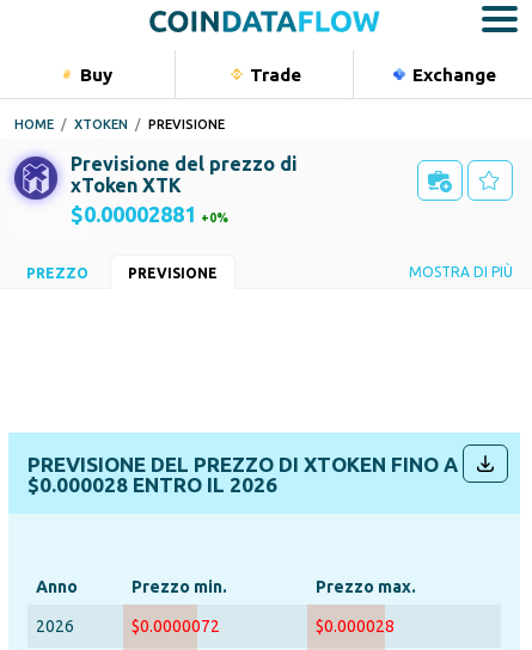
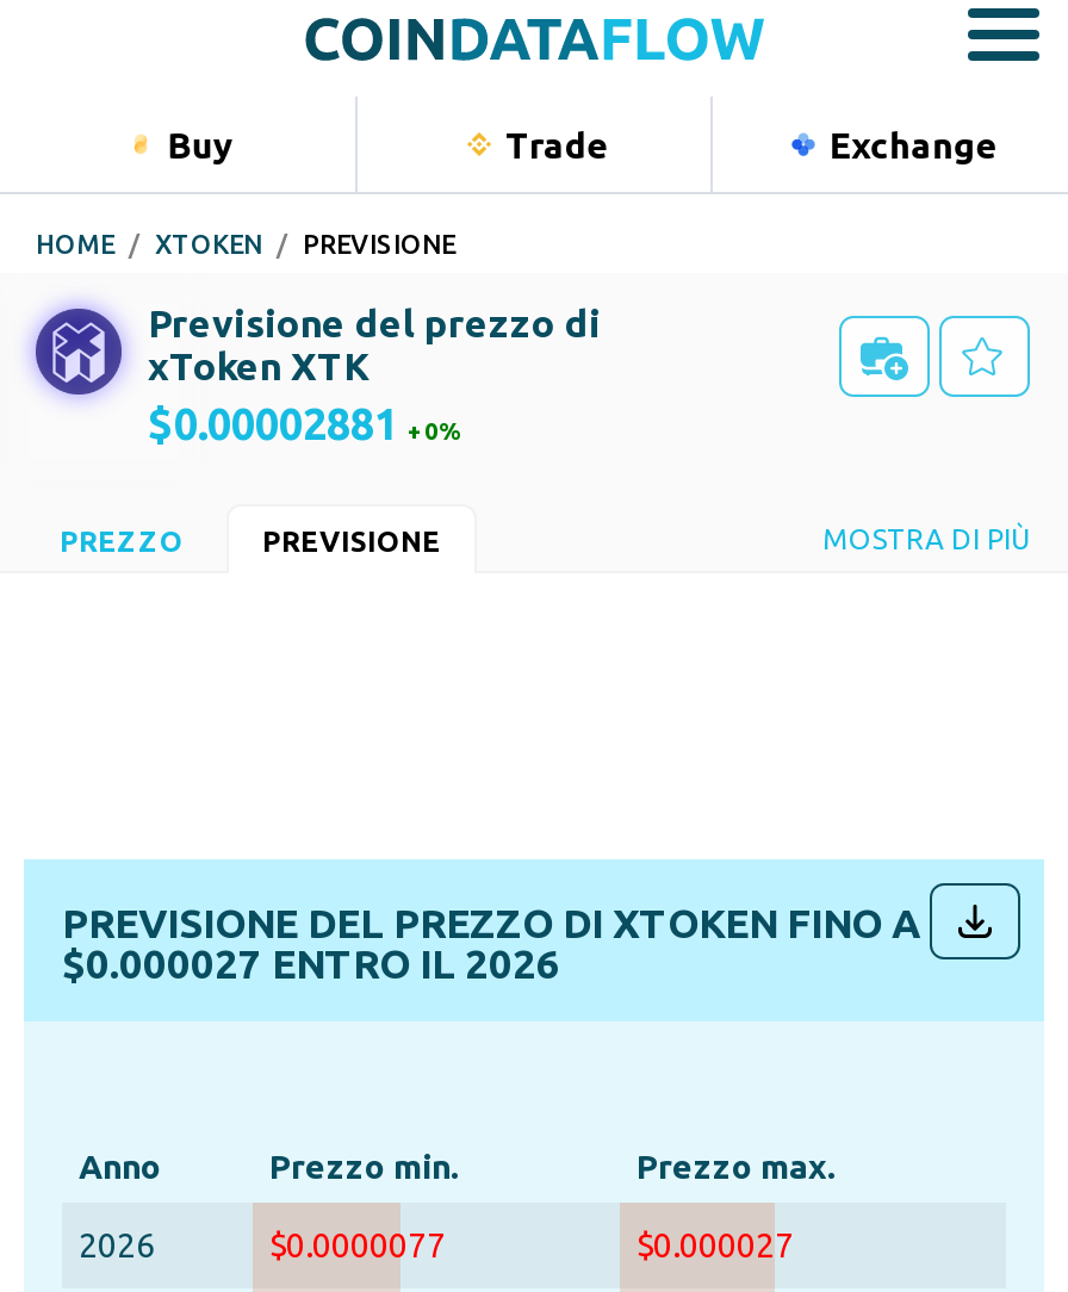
- $0.000028 ENTRO IL 2026
+ $0.000027 ENTRO IL 2026

- $0.0000072
+ $0.0000077

- $0.000028
+ $0.000027
